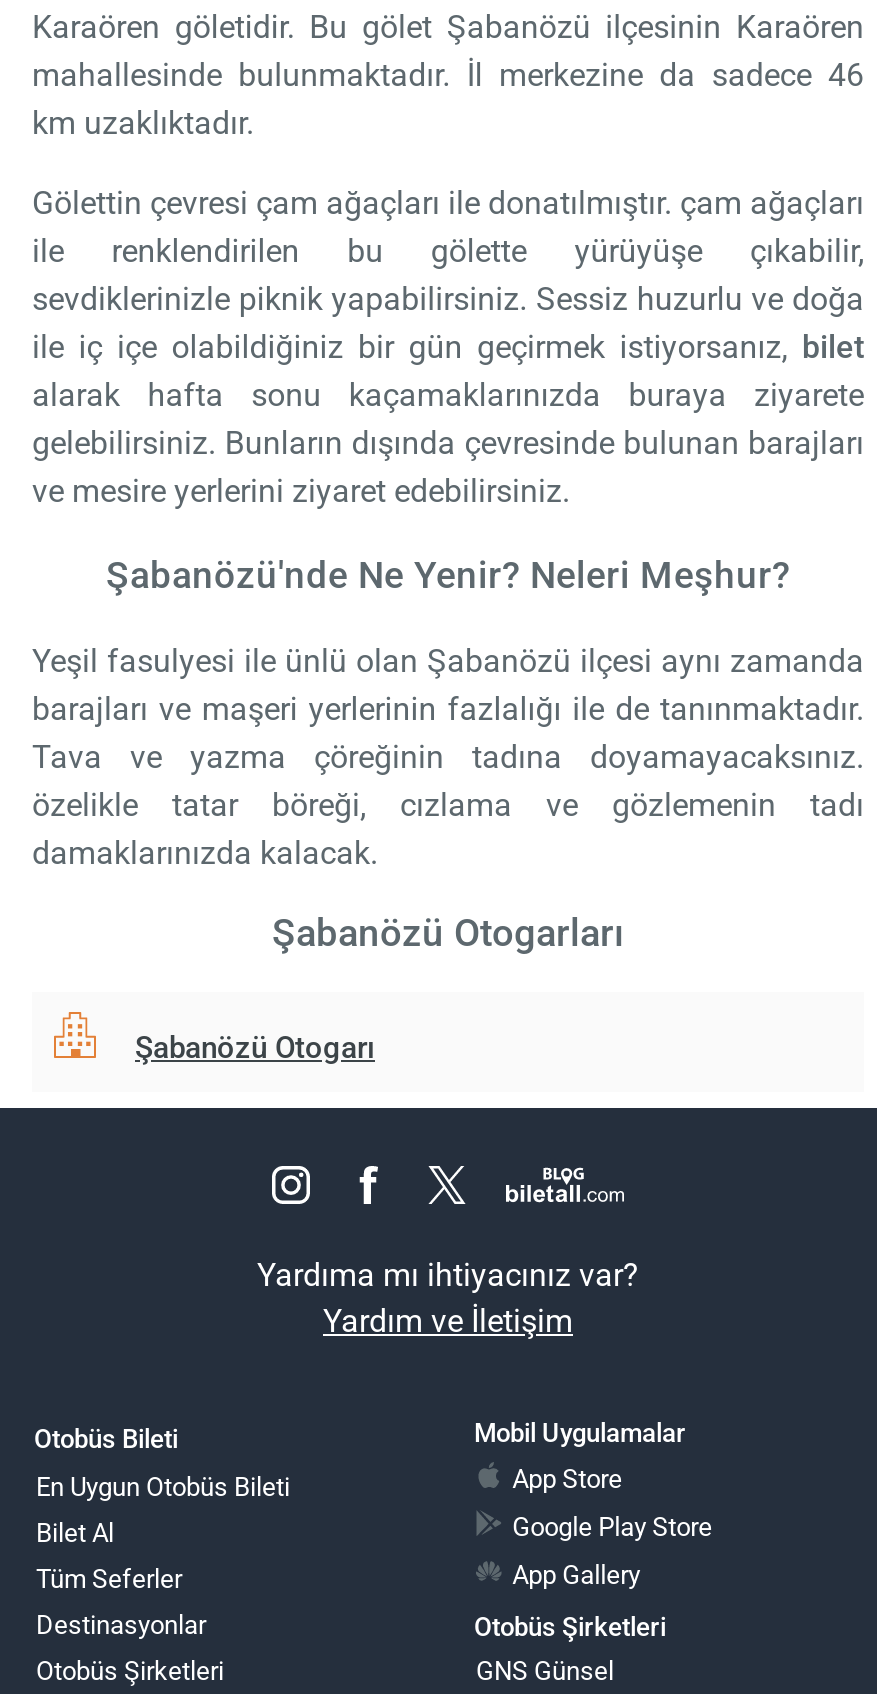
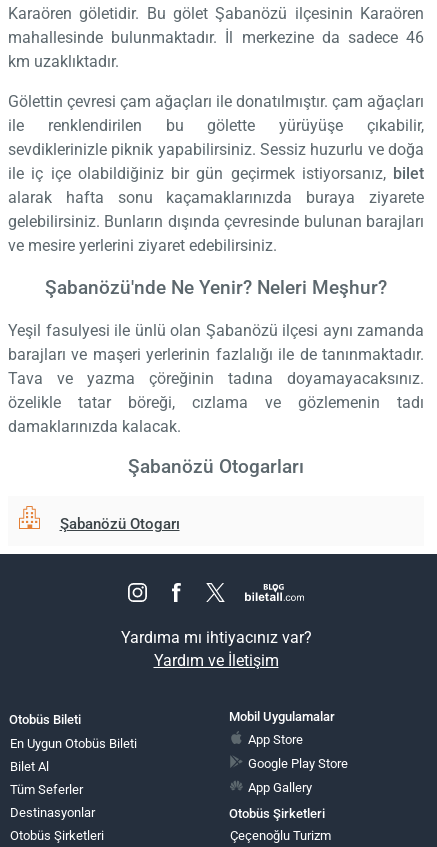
- GNS Günsel
+ Çeçenoğlu Turizm
